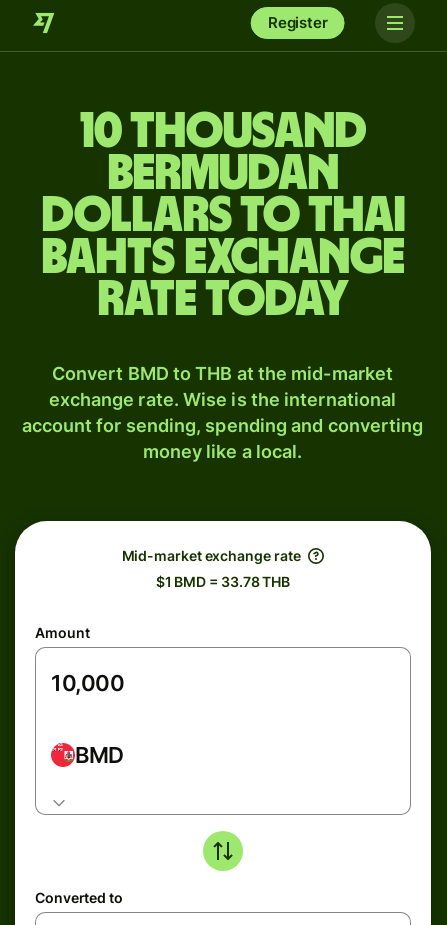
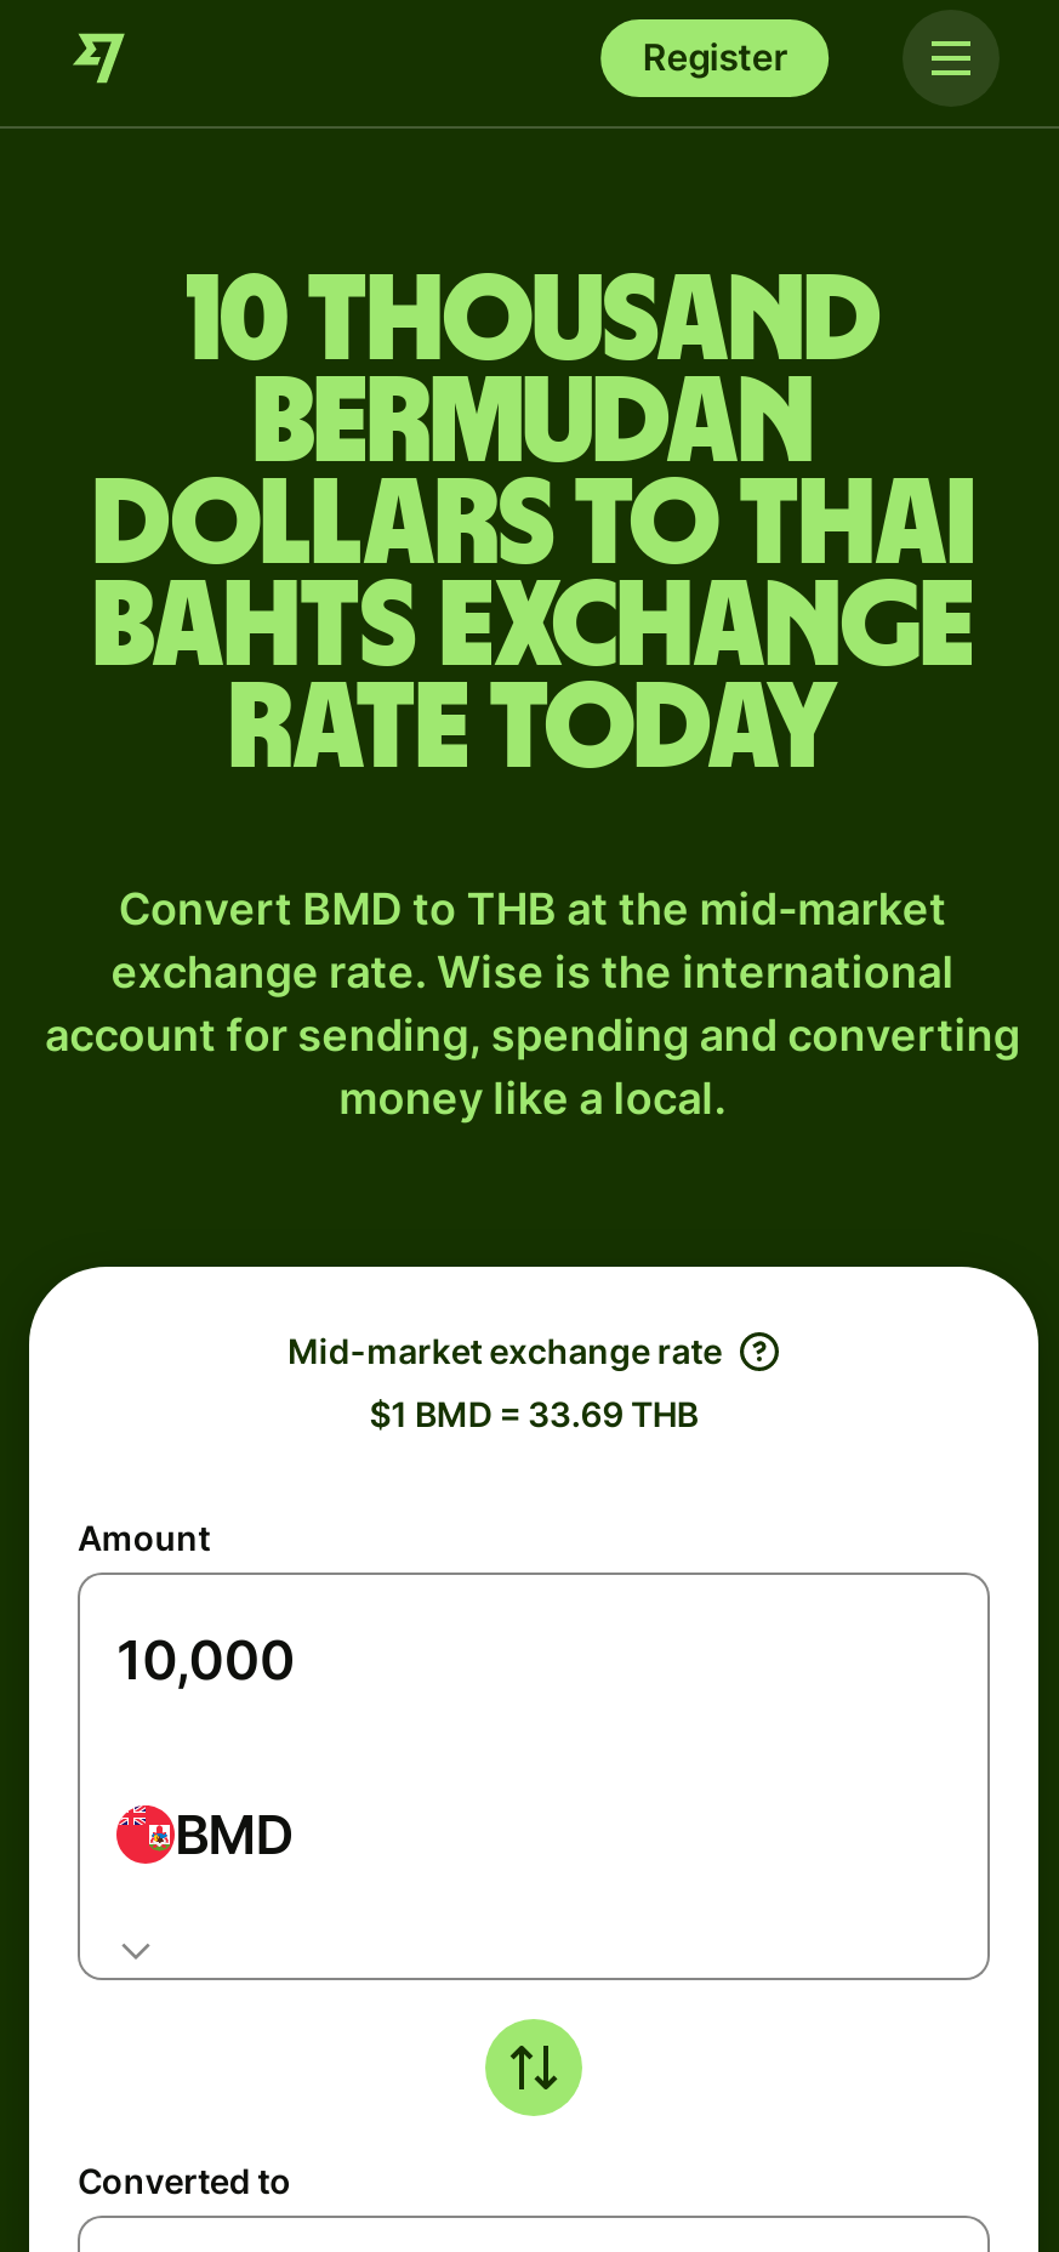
- $1 BMD = 33.78 THB
+ $1 BMD = 33.69 THB
